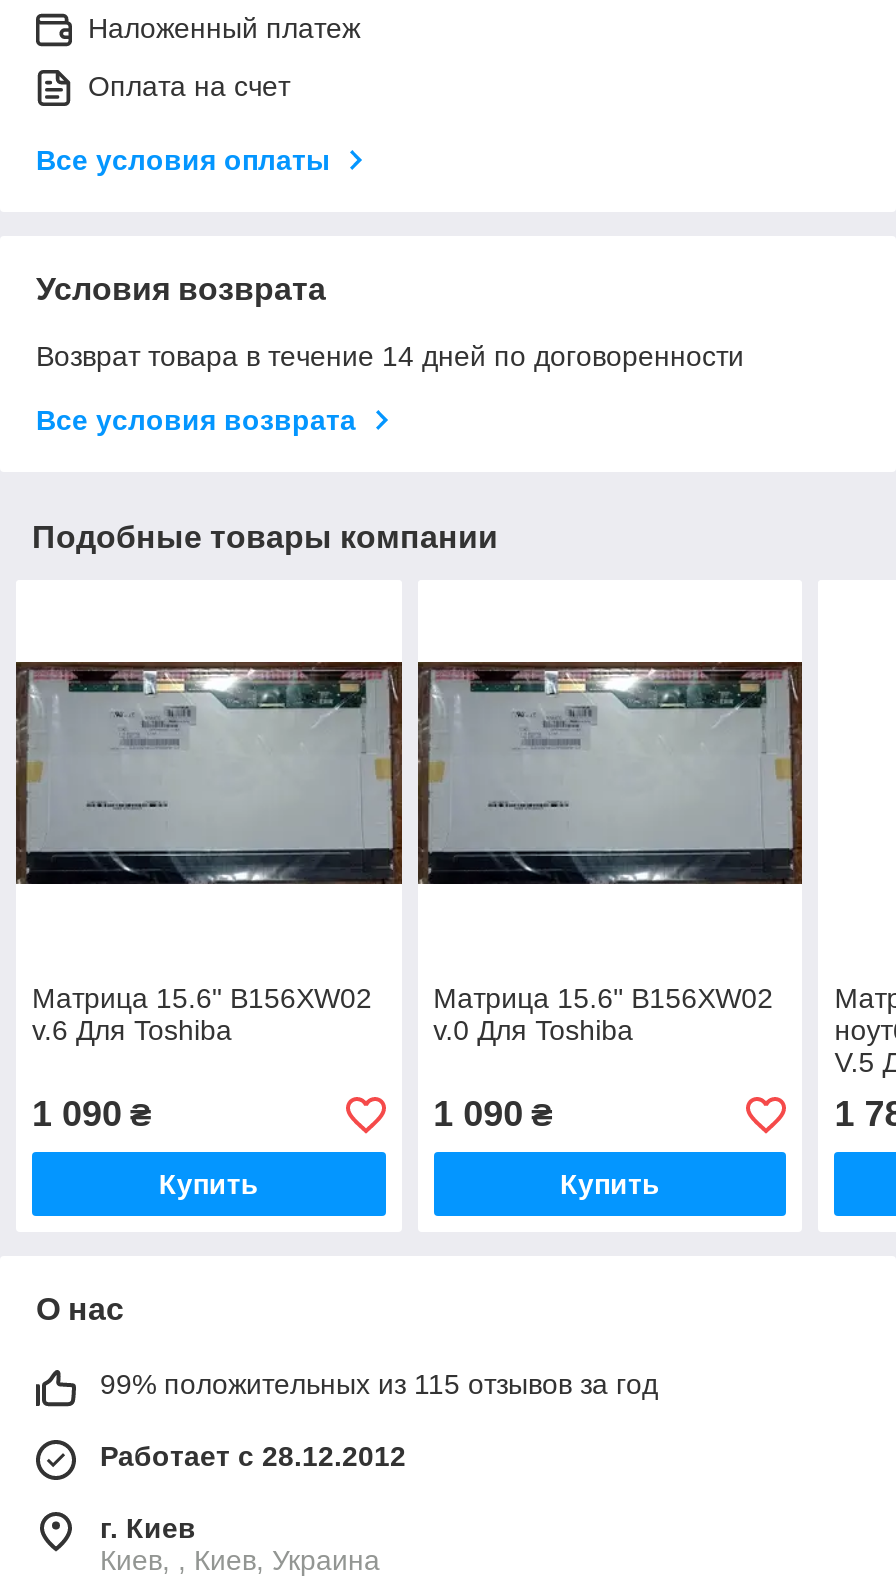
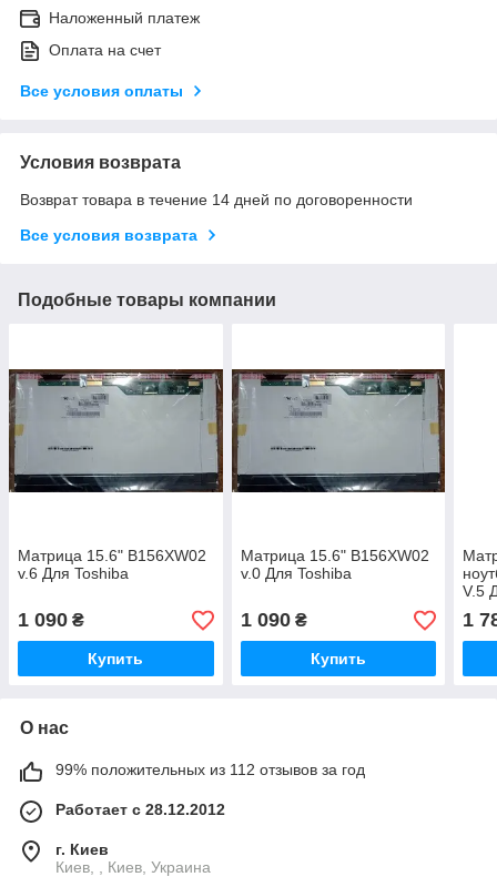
- 99% положительных из 115 отзывов за год
+ 99% положительных из 112 отзывов за год
